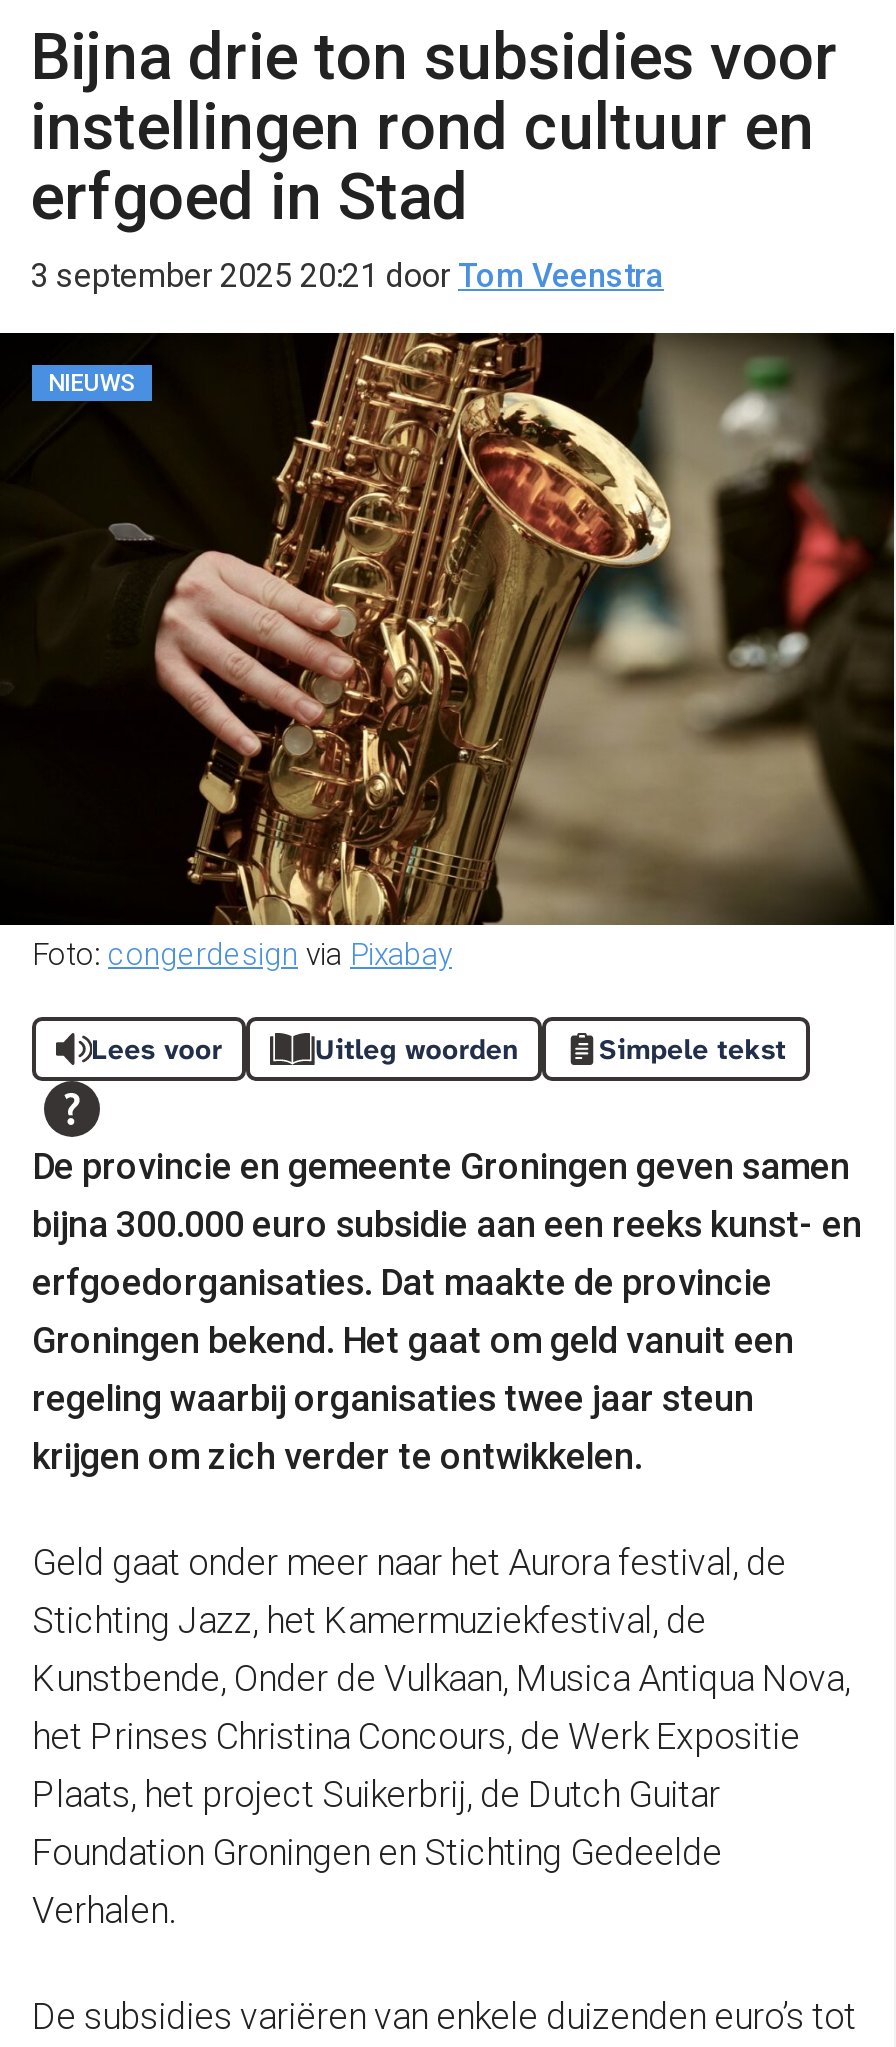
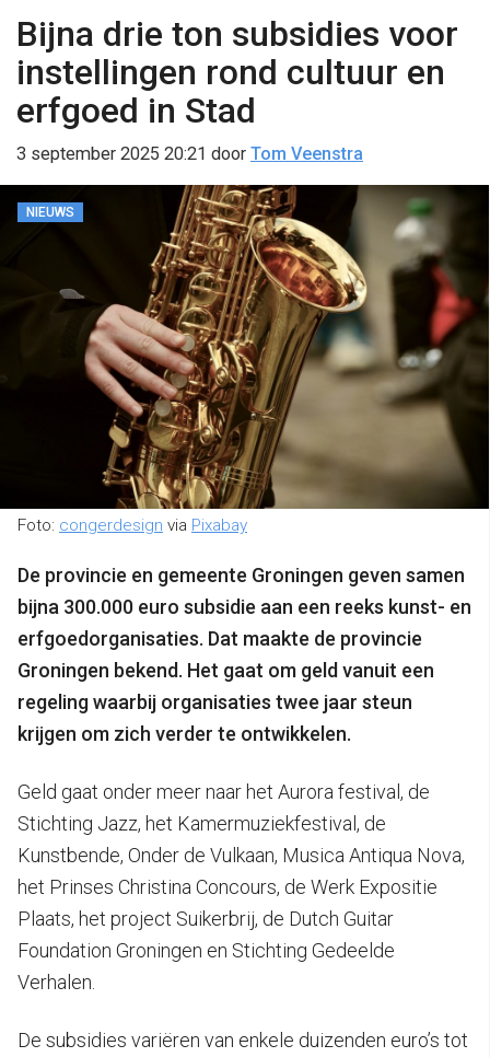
- Lees voor
- Uitleg woorden
- Simpele tekst
